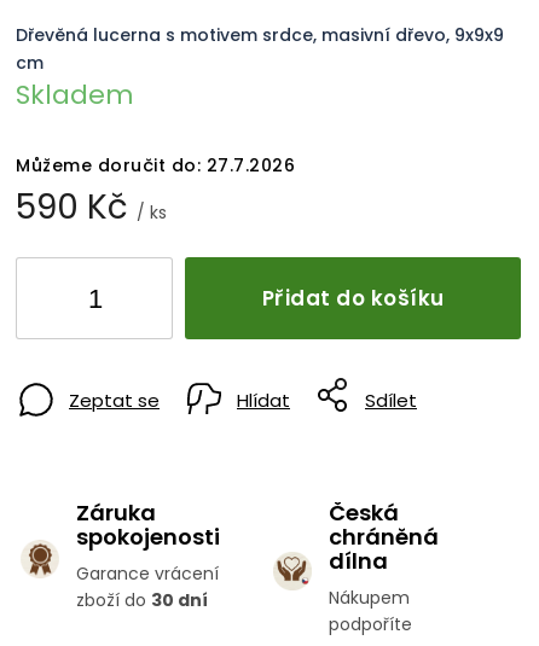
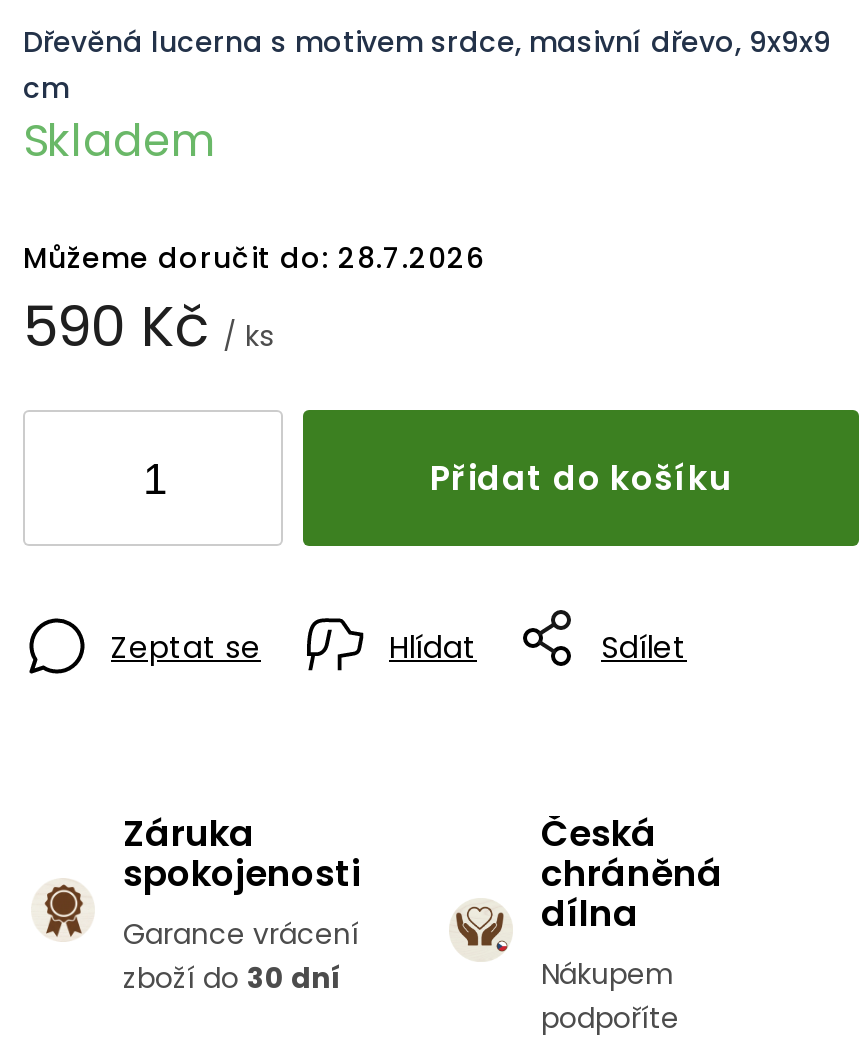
- Můžeme doručit do: 27.7.2026
+ Můžeme doručit do: 28.7.2026
